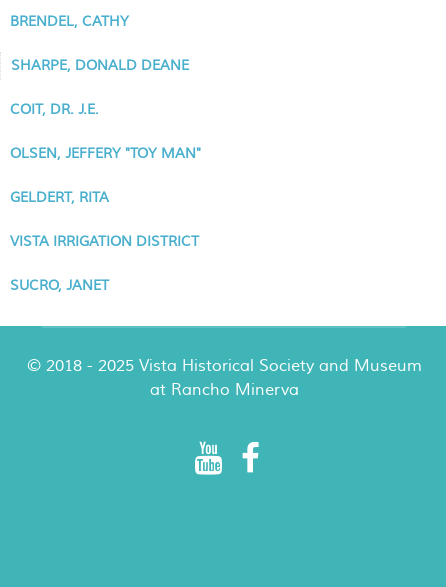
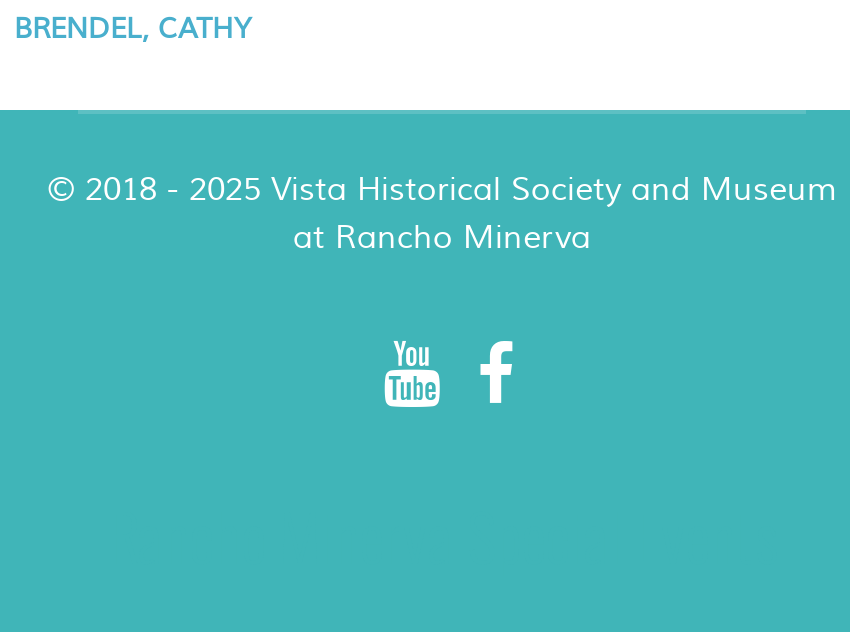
- SHARPE, DONALD DEANE
- COIT, DR. J.E.
- OLSEN, JEFFERY "TOY MAN"
- GELDERT, RITA
- VISTA IRRIGATION DISTRICT
- SUCRO, JANET
